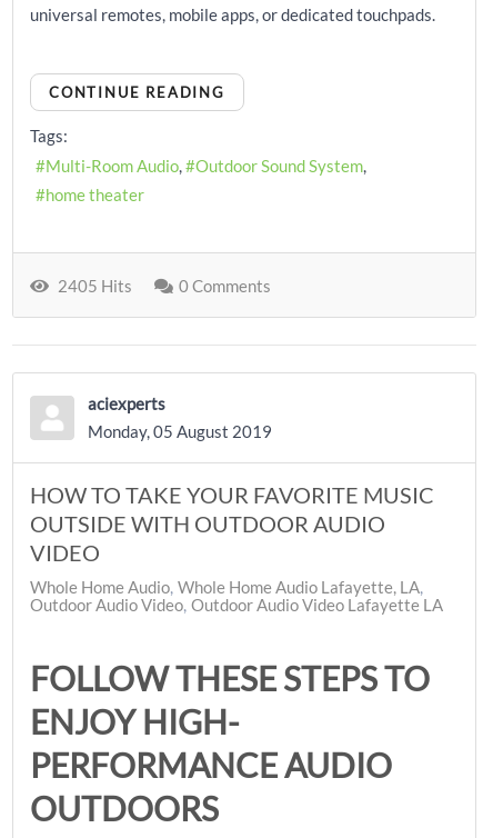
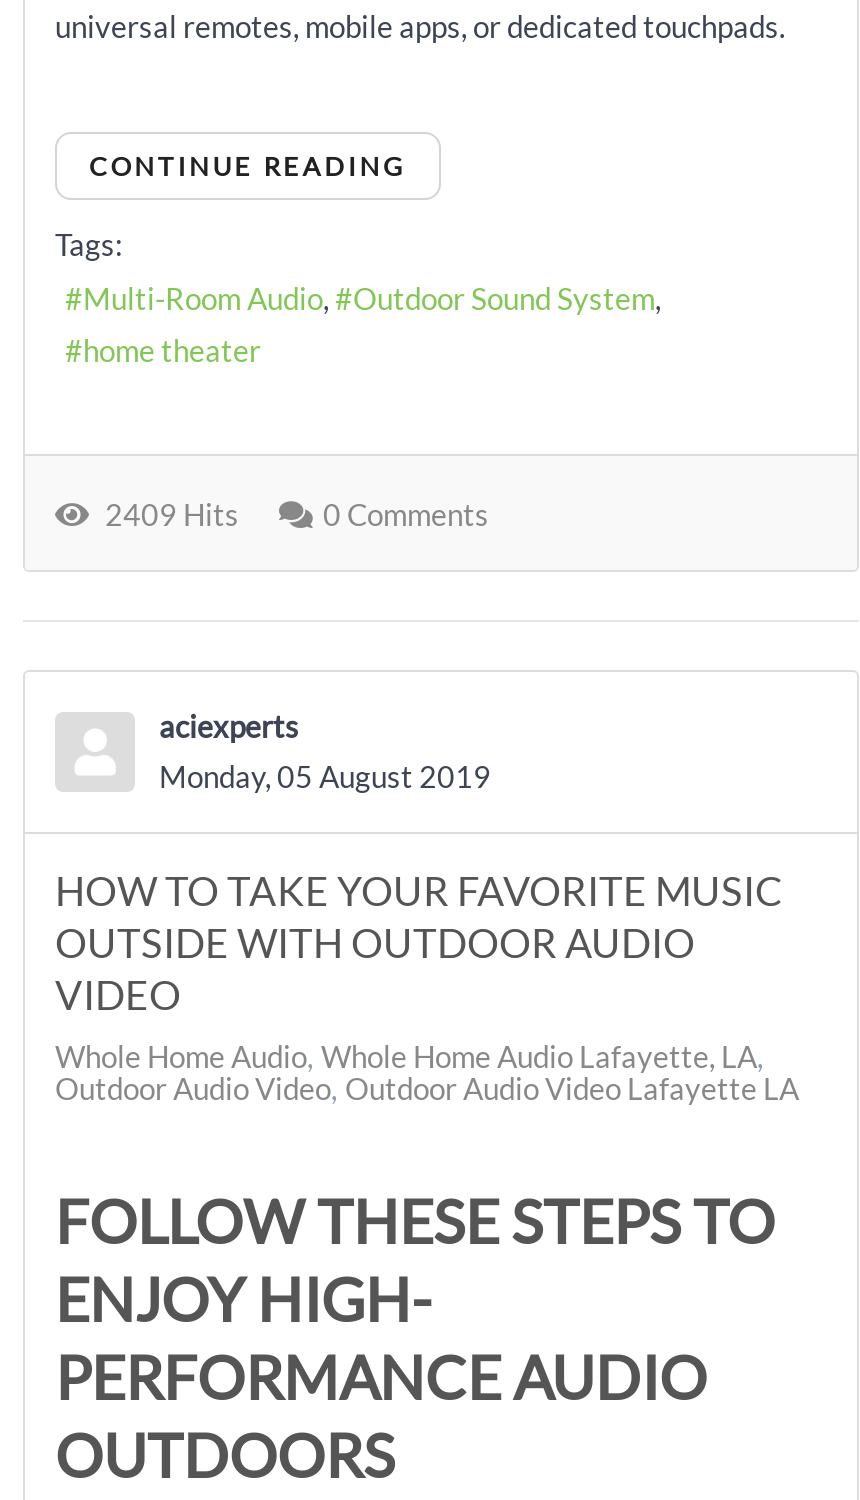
- 2405 Hits
+ 2409 Hits
